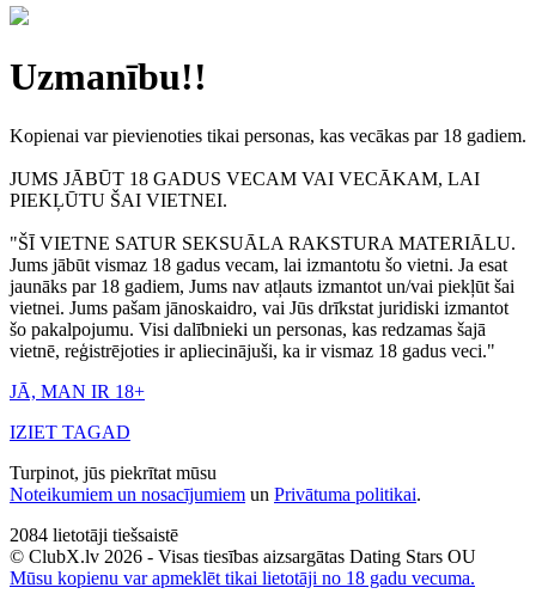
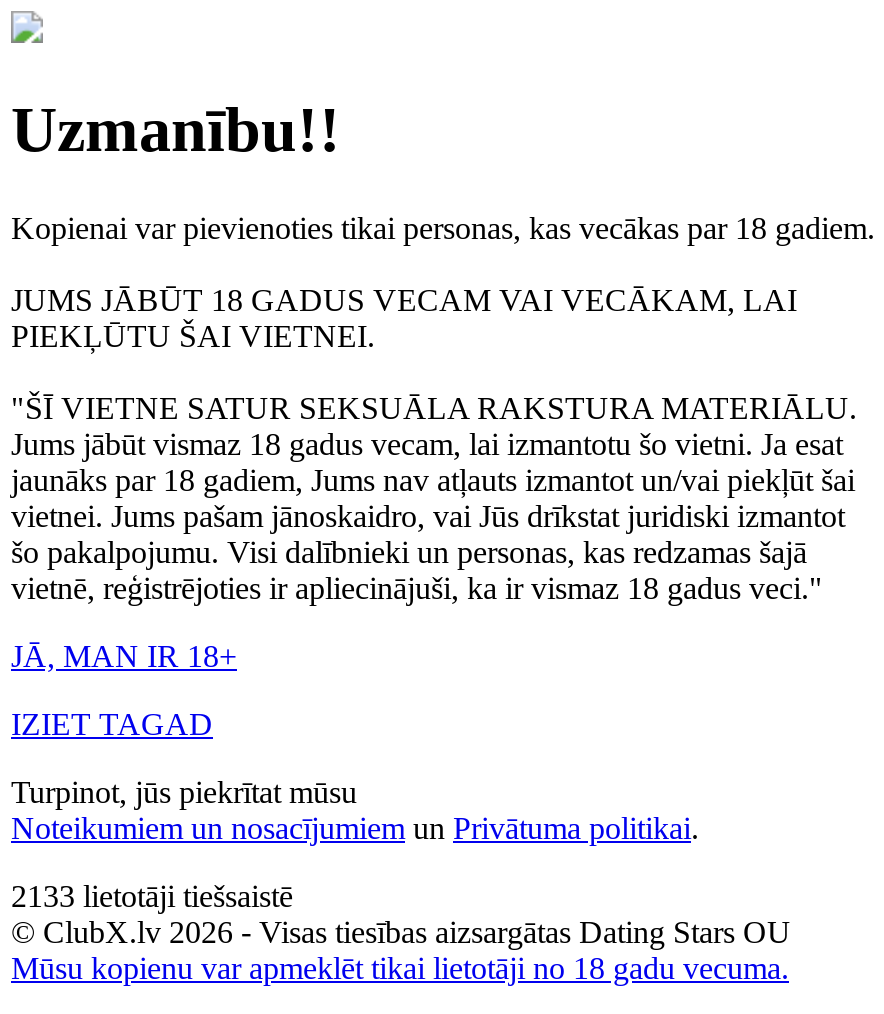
- 2084 lietotāji tiešsaistē
+ 2133 lietotāji tiešsaistē
